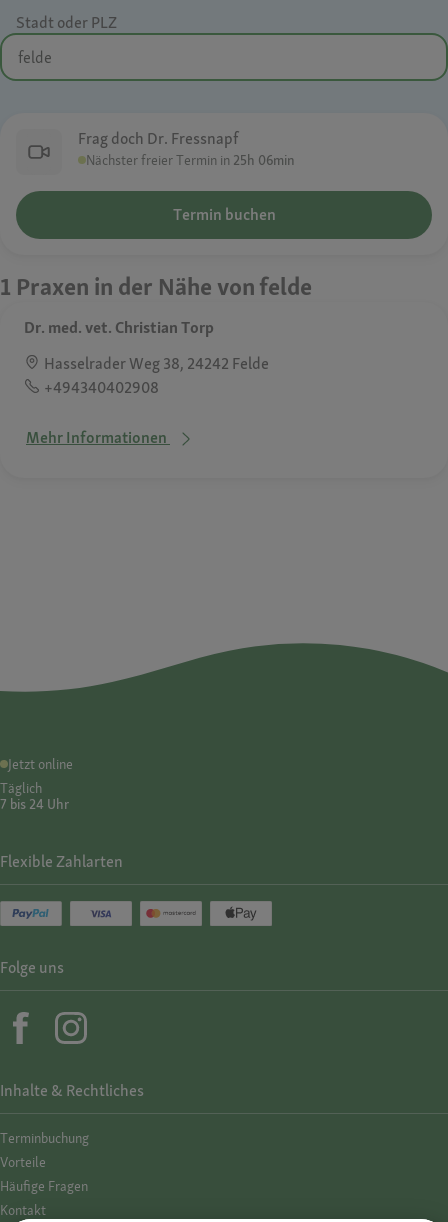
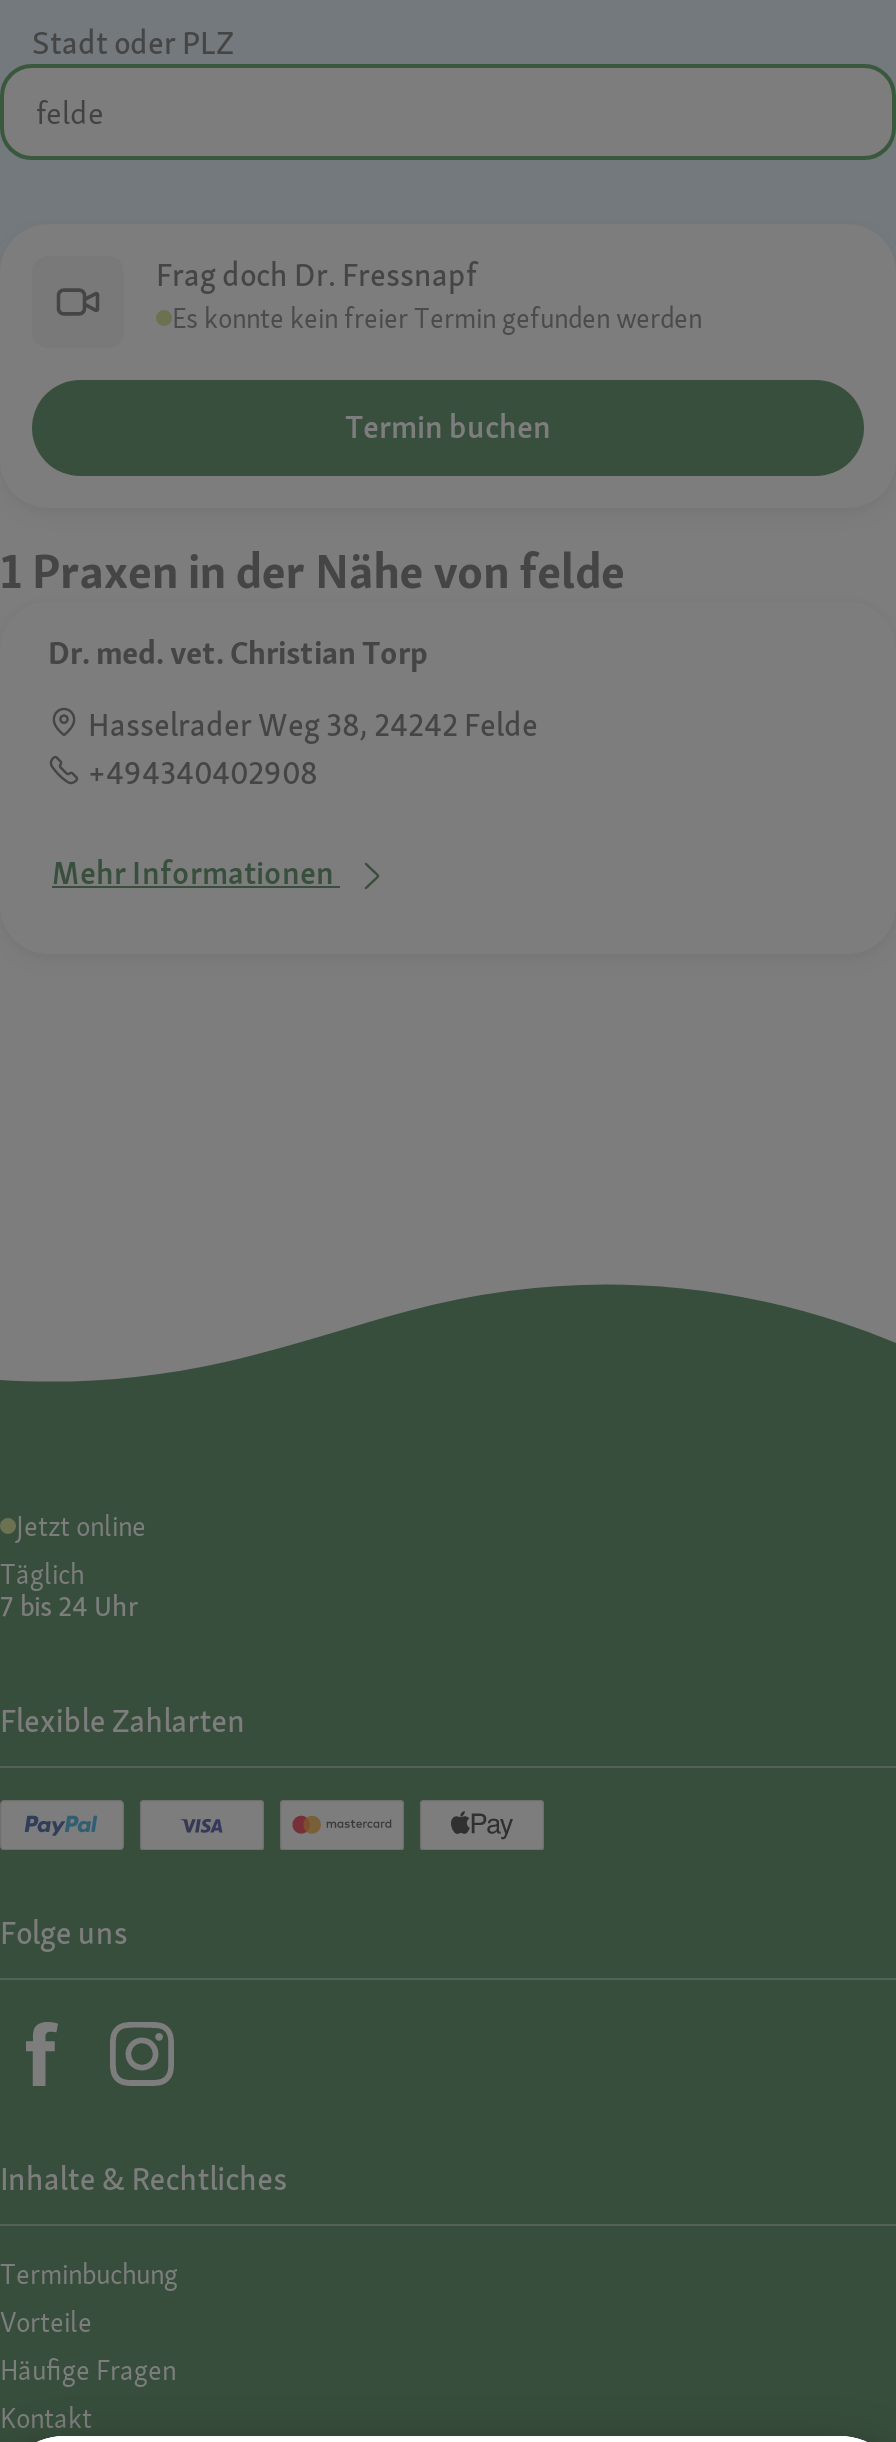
- Nächster freier Termin in 25h 06min
+ Es konnte kein freier Termin gefunden werden
